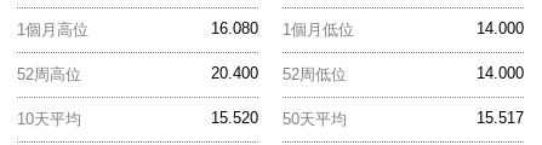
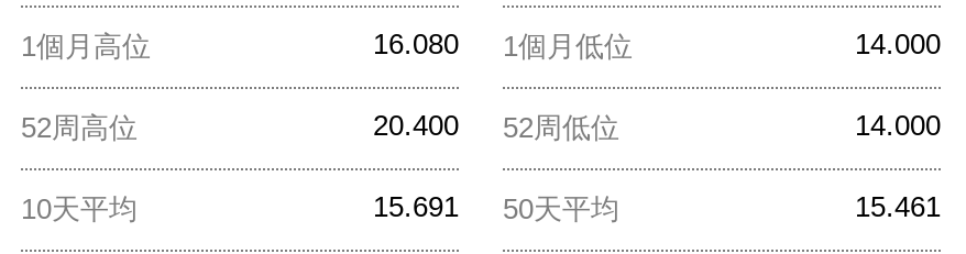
- 15.520 50天平均
+ 15.691 50天平均

- 15.517
+ 15.461
